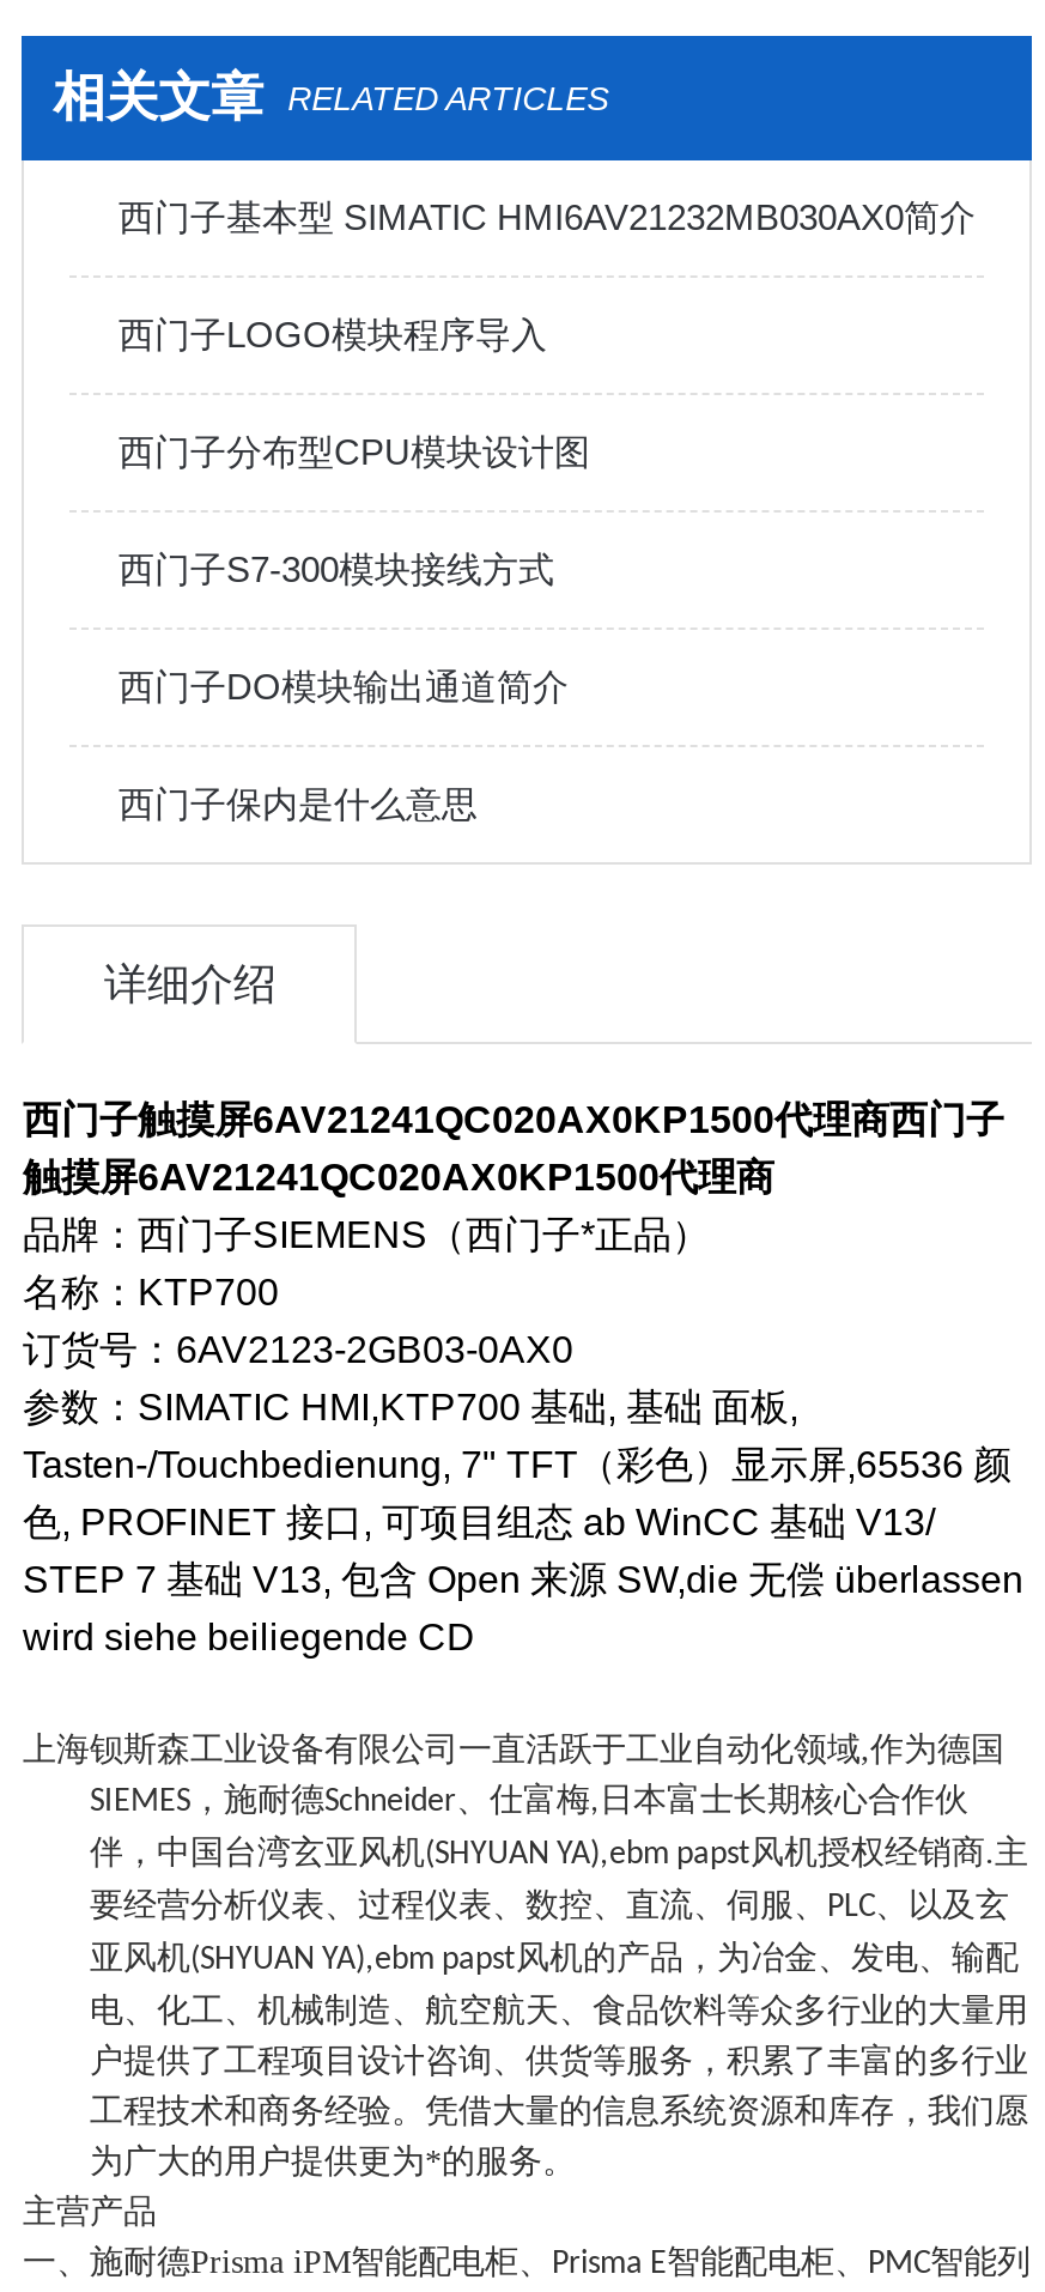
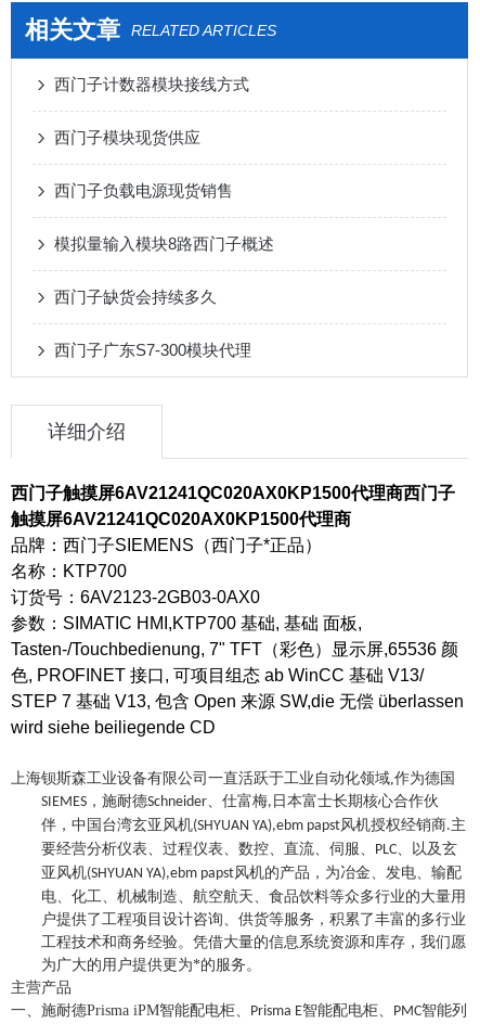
- 西门子基本型 SIMATIC HMI6AV21232MB030AX0简介
+ 西门子计数器模块接线方式

- 西门子LOGO模块程序导入
+ 西门子模块现货供应

- 西门子分布型CPU模块设计图
+ 西门子负载电源现货销售

- 西门子S7-300模块接线方式
+ 模拟量输入模块8路西门子概述

- 西门子DO模块输出通道简介
+ 西门子缺货会持续多久

- 西门子保内是什么意思
+ 西门子广东S7-300模块代理
